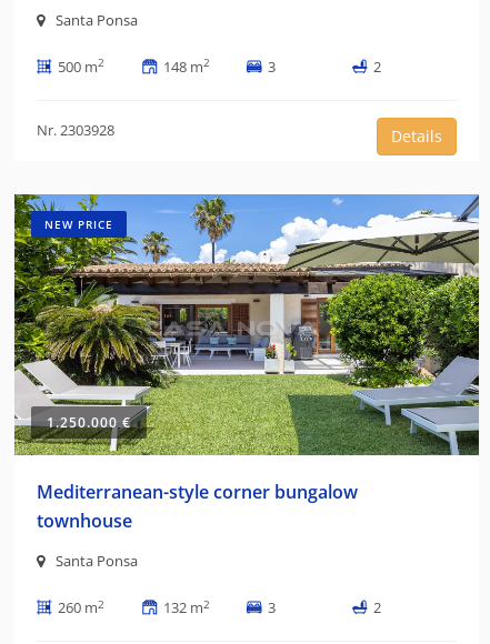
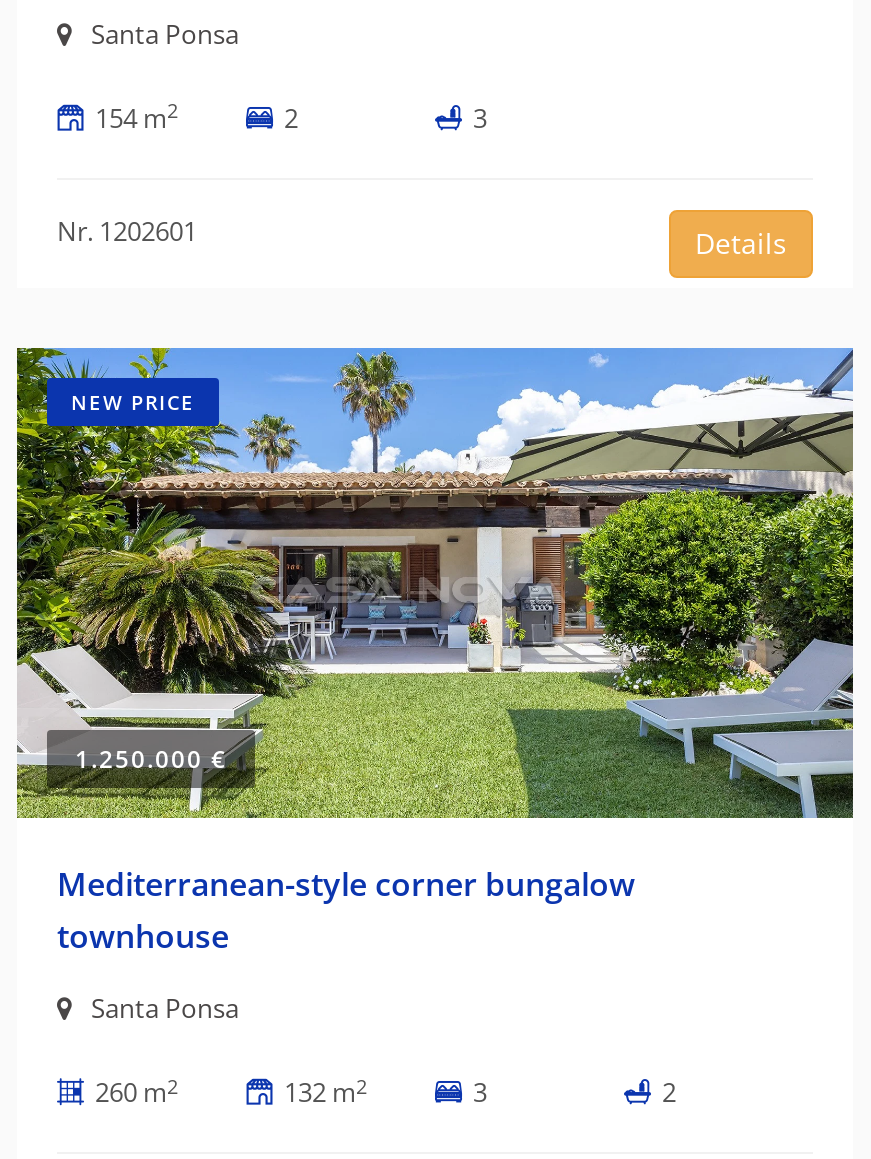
- 2
- Nr. 2303928
+ Nr. 1202601

- 500 m2
- 148 m2
+ 154 m2
+ 2
